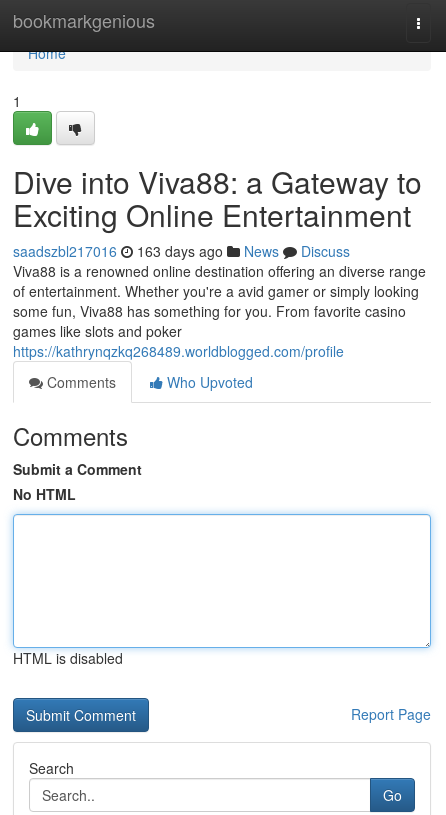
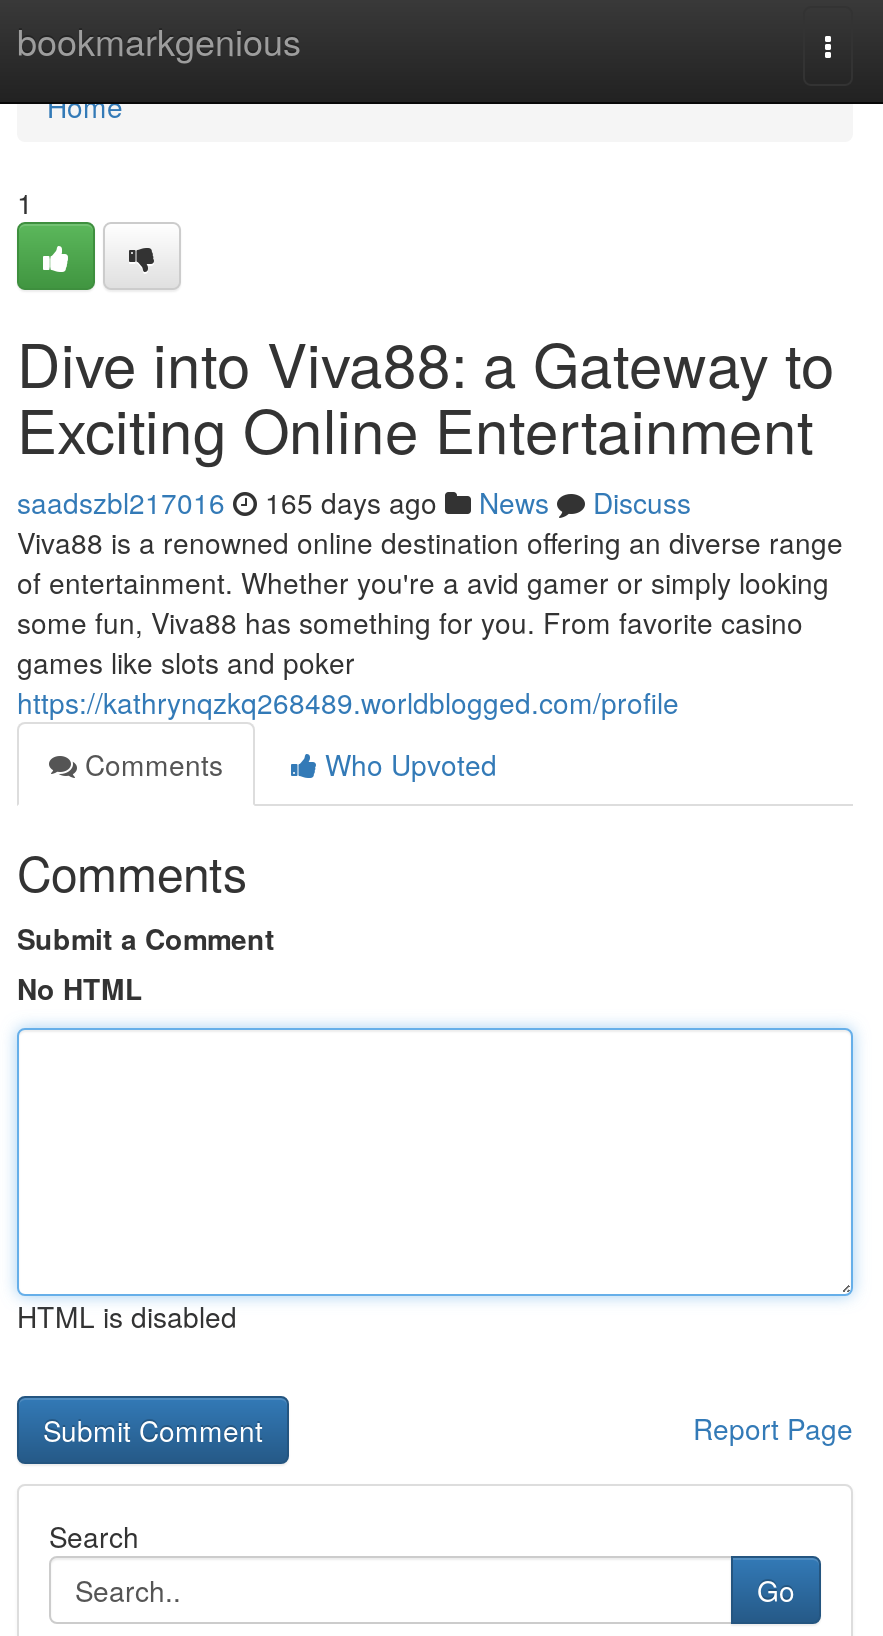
- saadszbl217016 163 days ago News Discuss
+ saadszbl217016 165 days ago News Discuss
